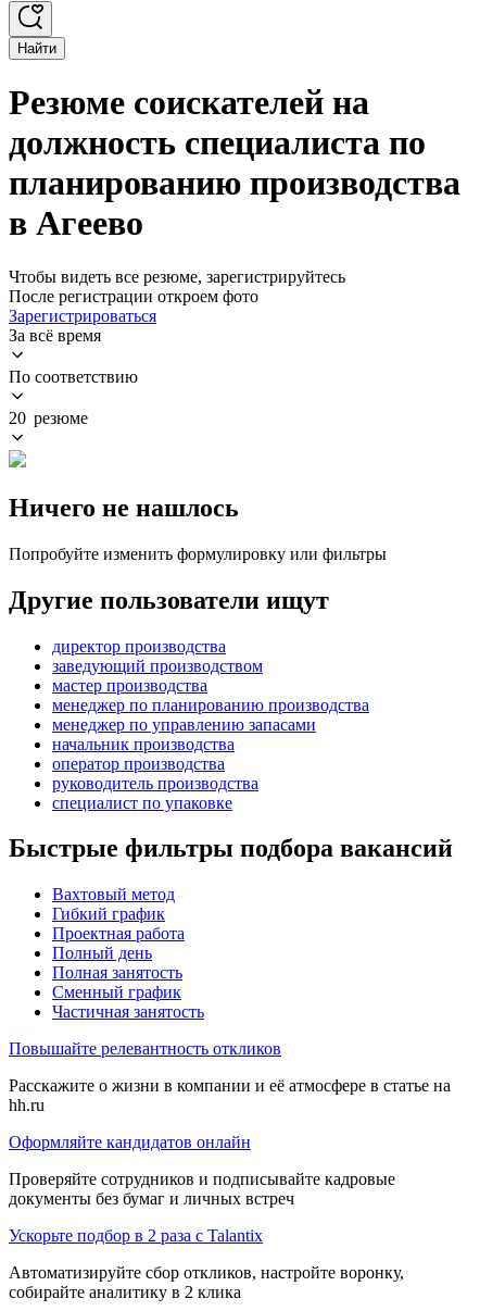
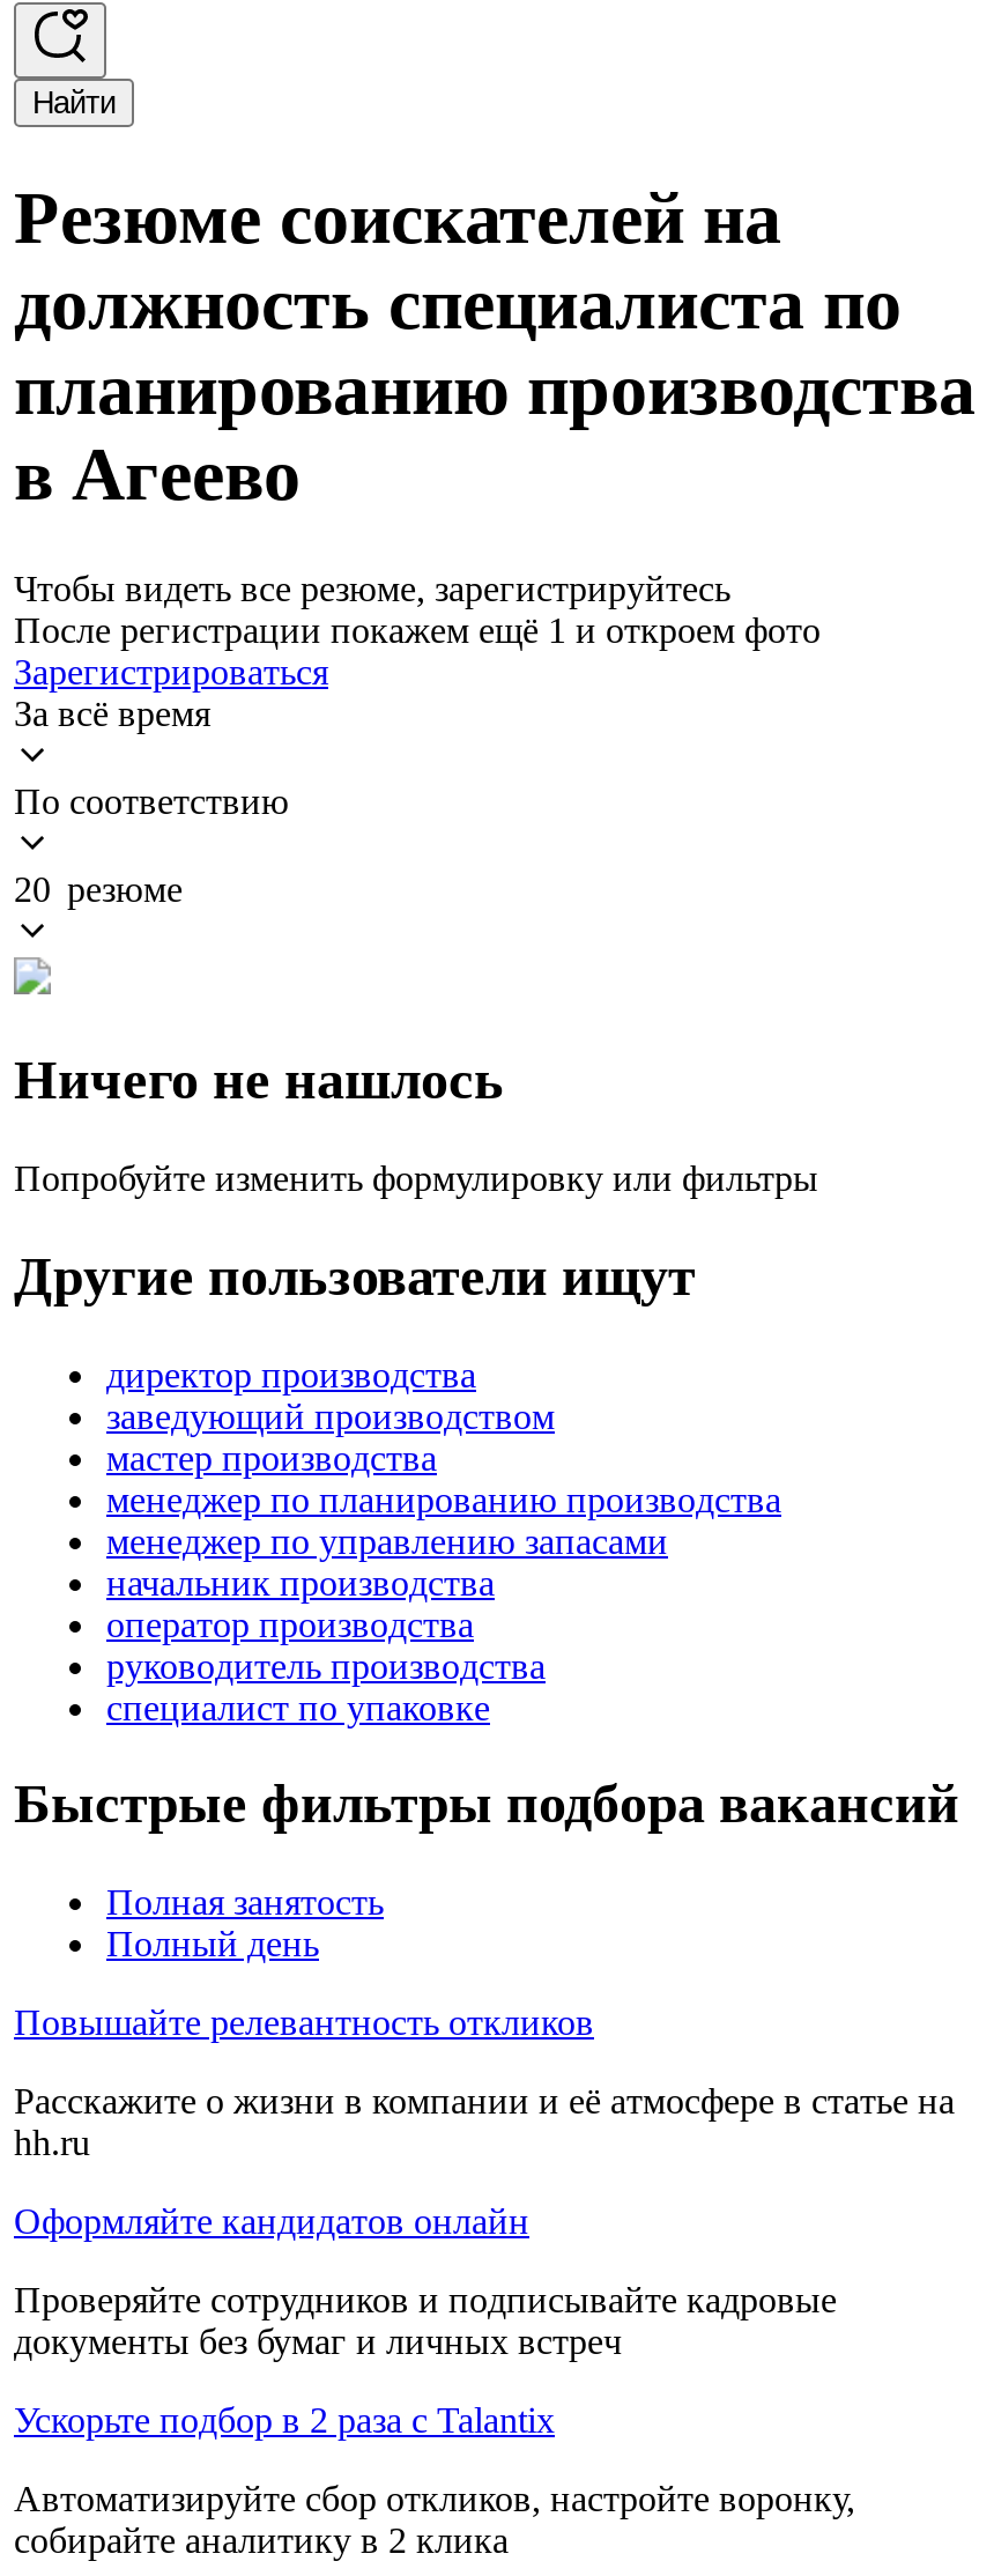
- После регистрации откроем фото
+ После регистрации покажем ещё 1 и откроем фото

- Вахтовый метод
- Гибкий график
- Проектная работа

moved up: Полная занятость

- Сменный график
- Частичная занятость
